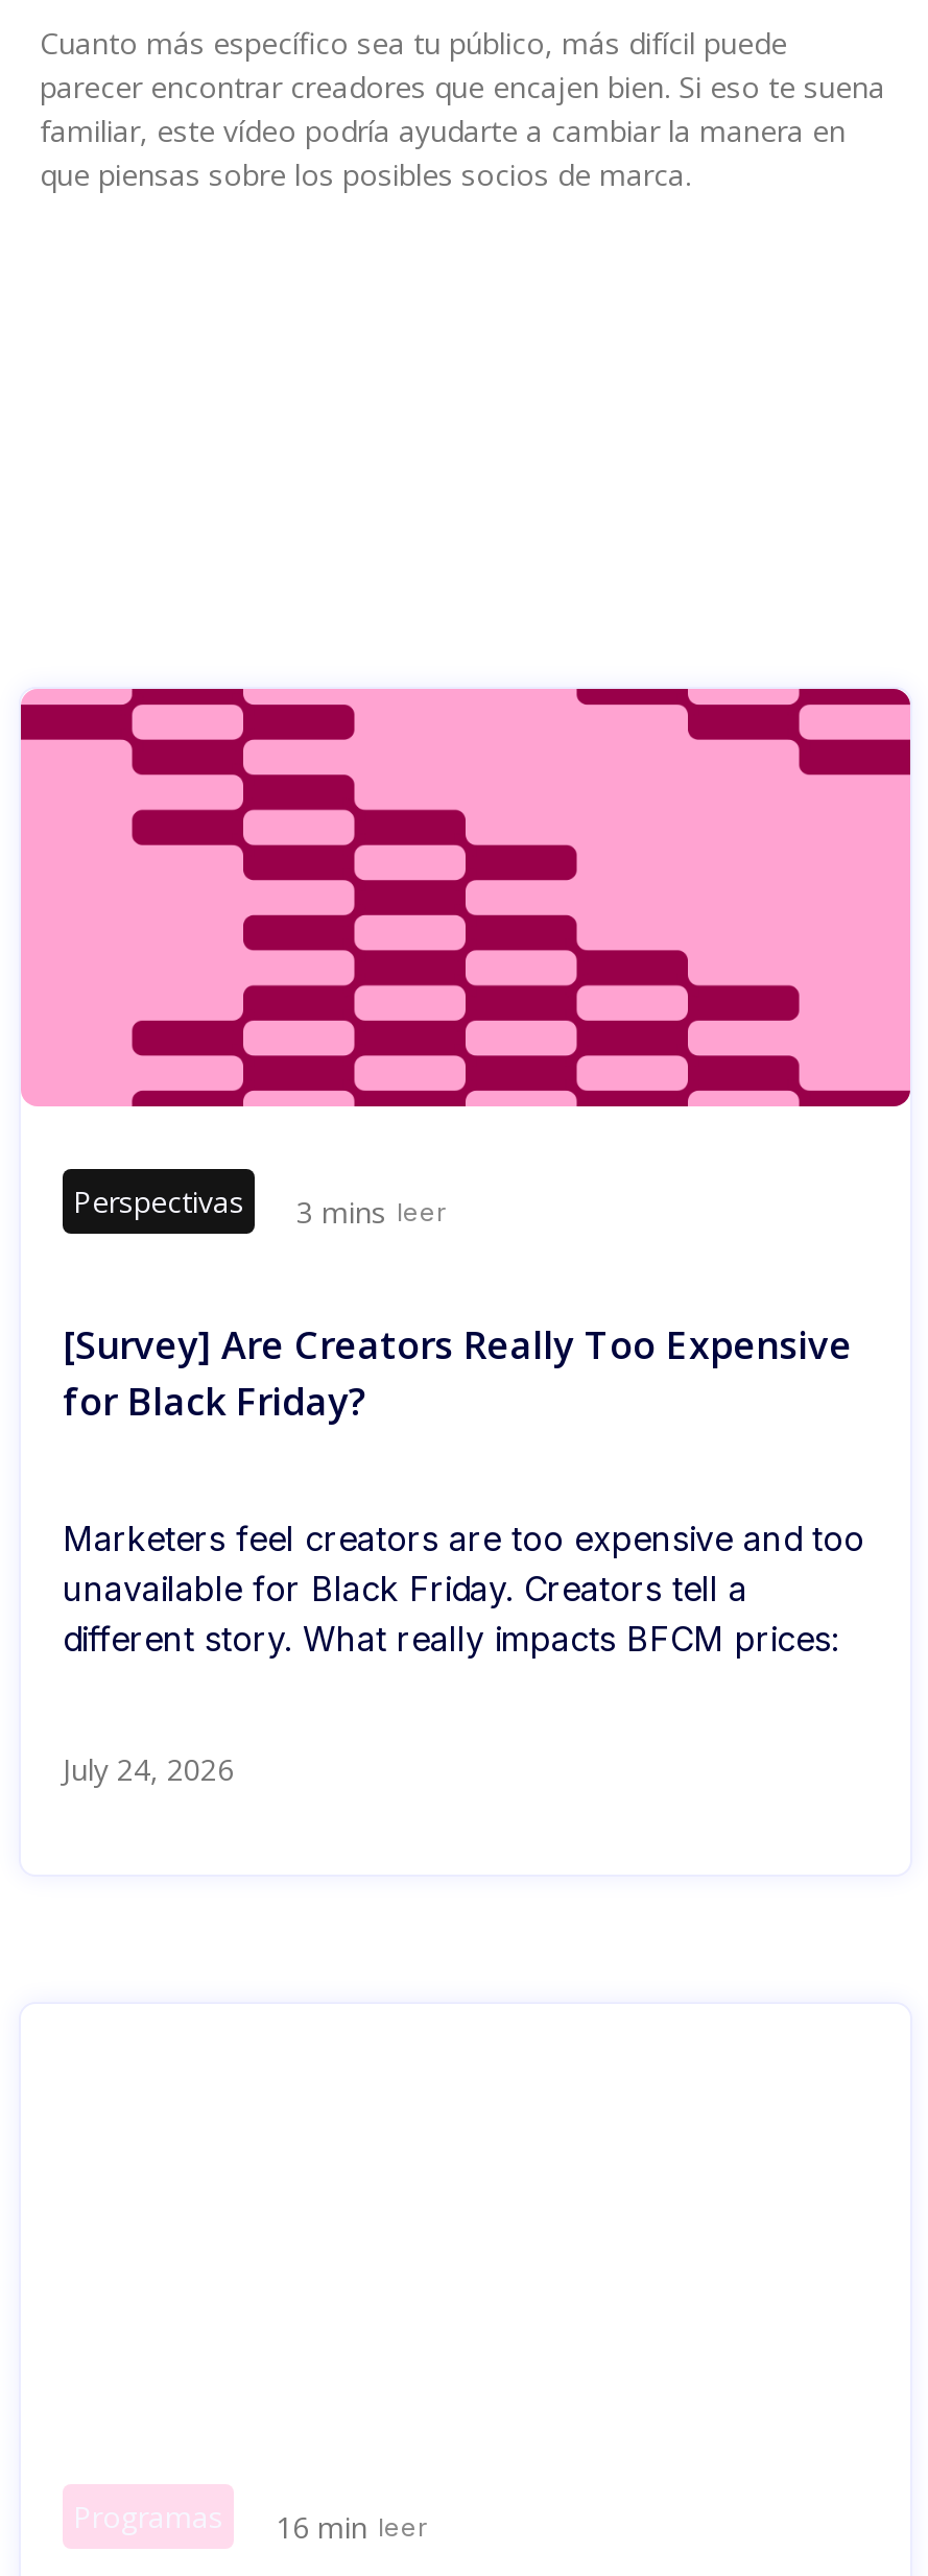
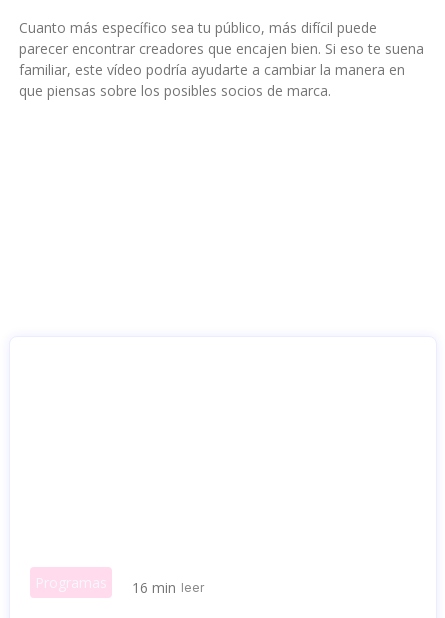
- [image]
- Perspectivas
- 3 mins leer
- [Survey] Are Creators Really Too Expensive
- for Black Friday?
- Marketers feel creators are too expensive and too
- unavailable for Black Friday. Creators tell a
- different story. What really impacts BFCM prices:
- July 24, 2026
